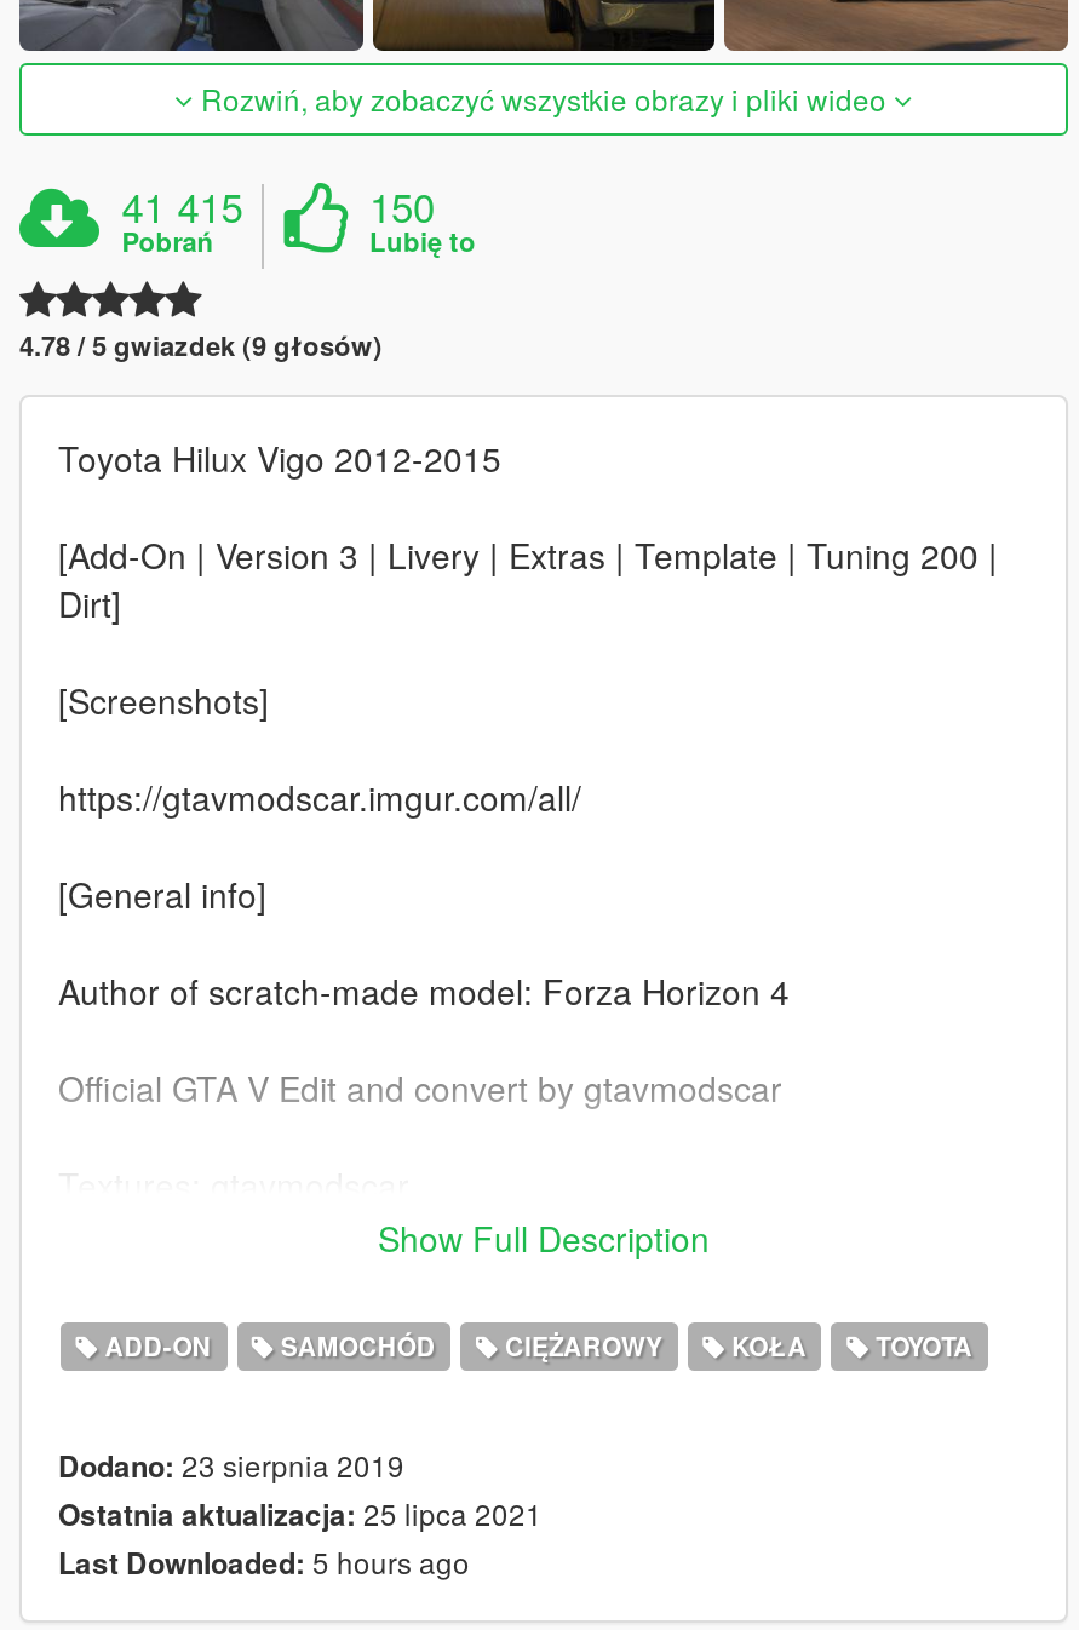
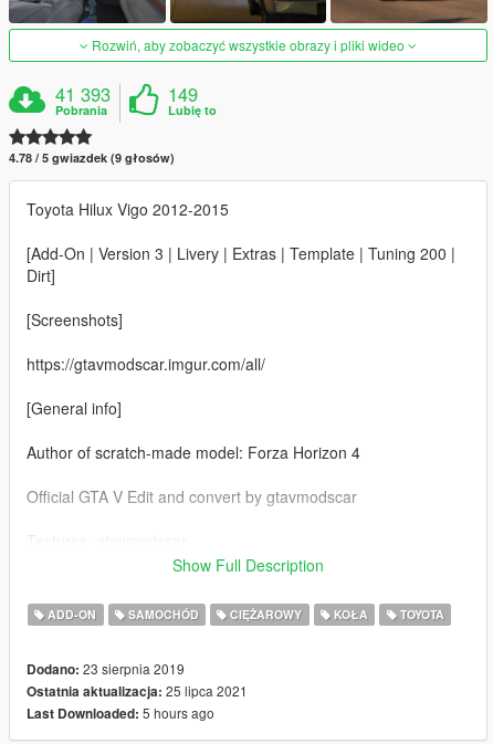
- 41 415
- Pobrań
+ 41 393
+ Pobrania

- 150
+ 149
